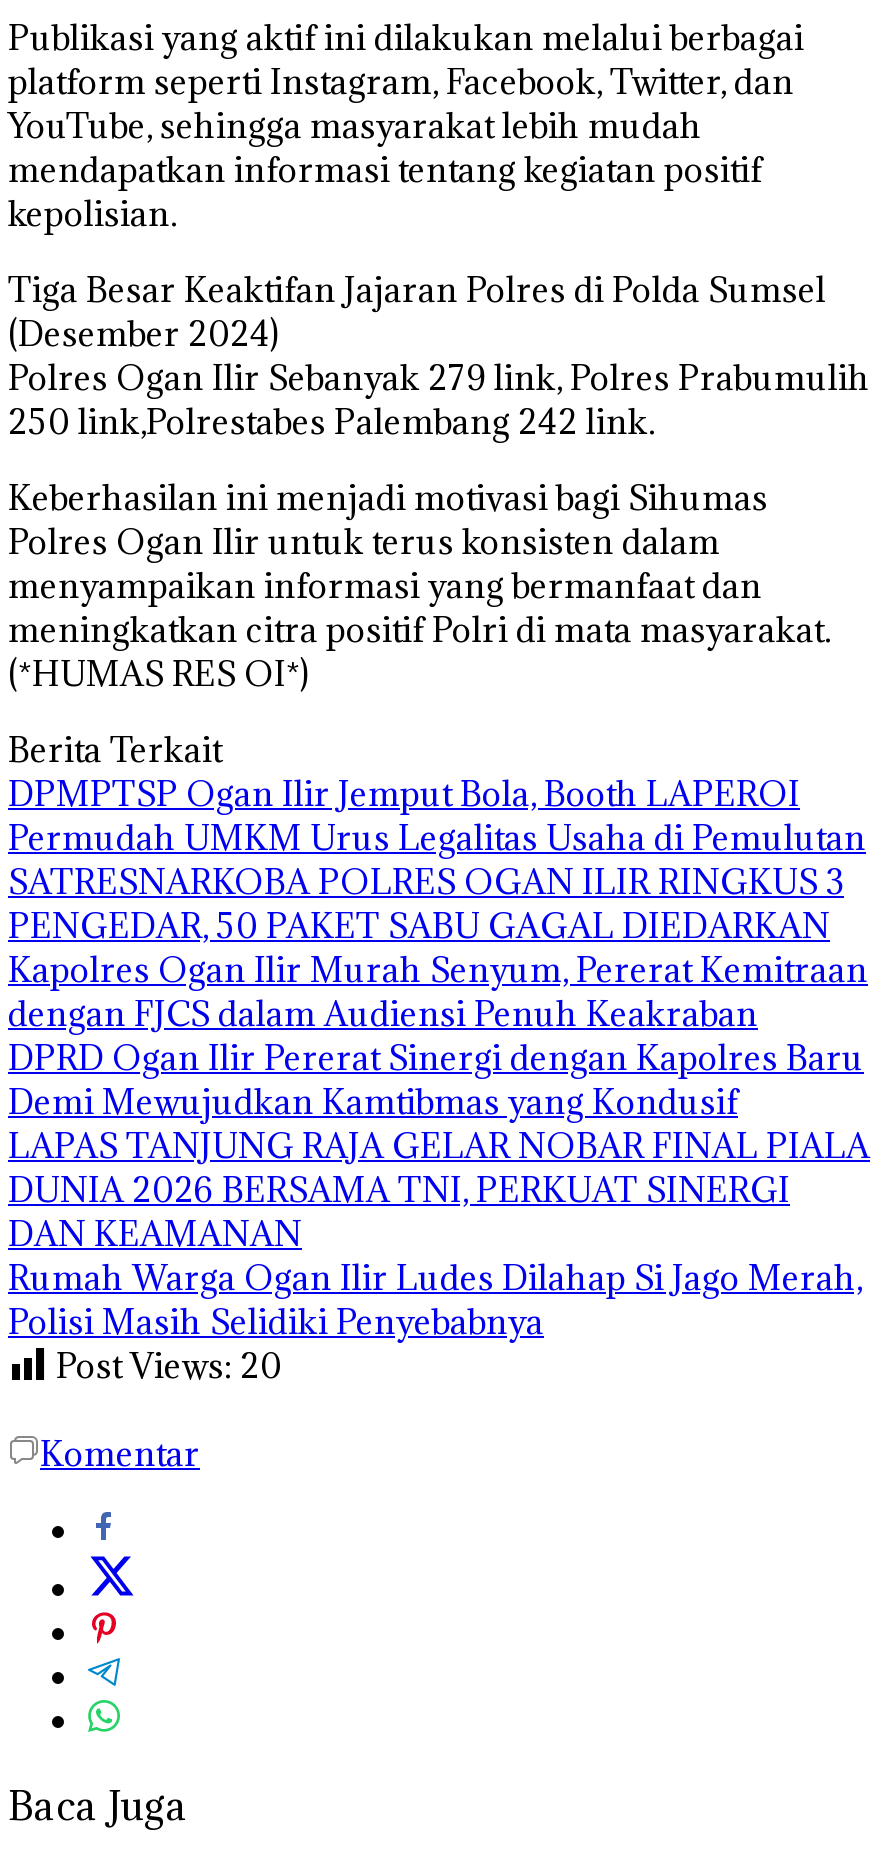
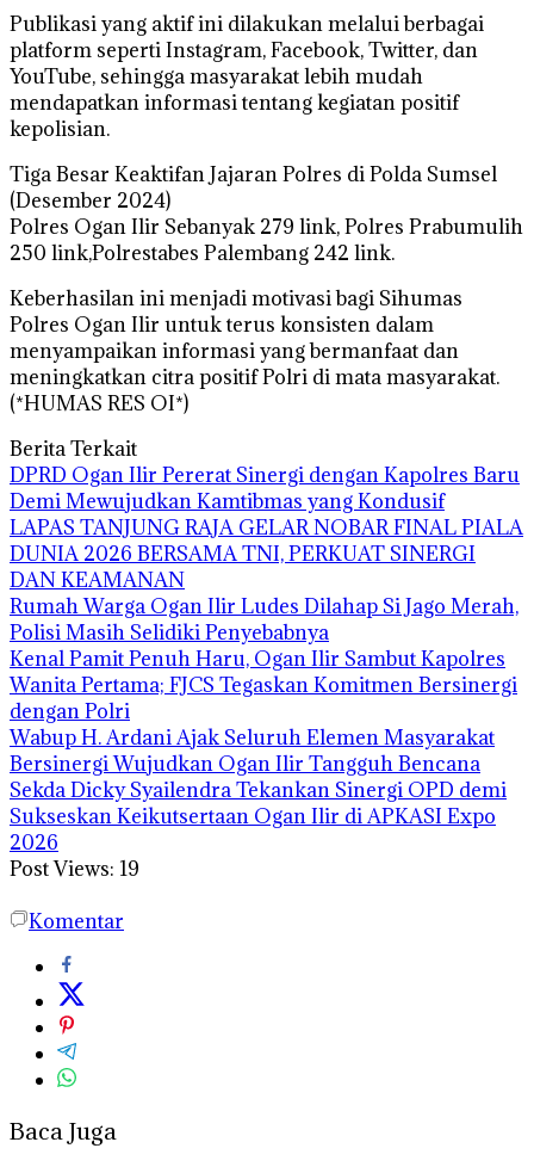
- DPMPTSP Ogan Ilir Jemput Bola, Booth LAPEROI
- Permudah UMKM Urus Legalitas Usaha di Pemulutan
- SATRESNARKOBA POLRES OGAN ILIR RINGKUS 3
- PENGEDAR, 50 PAKET SABU GAGAL DIEDARKAN
- Kapolres Ogan Ilir Murah Senyum, Pererat Kemitraan
- dengan FJCS dalam Audiensi Penuh Keakraban

moved up: DPRD Ogan Ilir Pererat Sinergi dengan Kapolres Baru | Demi Mewujudkan Kamtibmas yang Kondusif | LAPAS TANJUNG RAJA GELAR NOBAR FINAL PIALA | DUNIA 2026 BERSAMA TNI, PERKUAT SINERGI | DAN KEAMANAN | Rumah Warga Ogan Ilir Ludes Dilahap Si Jago Merah, | Polisi Masih Selidiki Penyebabnya

- Post Views: 20
+ Kenal Pamit Penuh Haru, Ogan Ilir Sambut Kapolres
+ Wanita Pertama; FJCS Tegaskan Komitmen Bersinergi
+ dengan Polri
+ Wabup H. Ardani Ajak Seluruh Elemen Masyarakat
+ Bersinergi Wujudkan Ogan Ilir Tangguh Bencana
+ Sekda Dicky Syailendra Tekankan Sinergi OPD demi
+ Sukseskan Keikutsertaan Ogan Ilir di APKASI Expo
+ 2026
+ Post Views: 19
